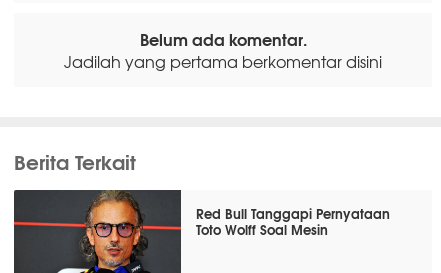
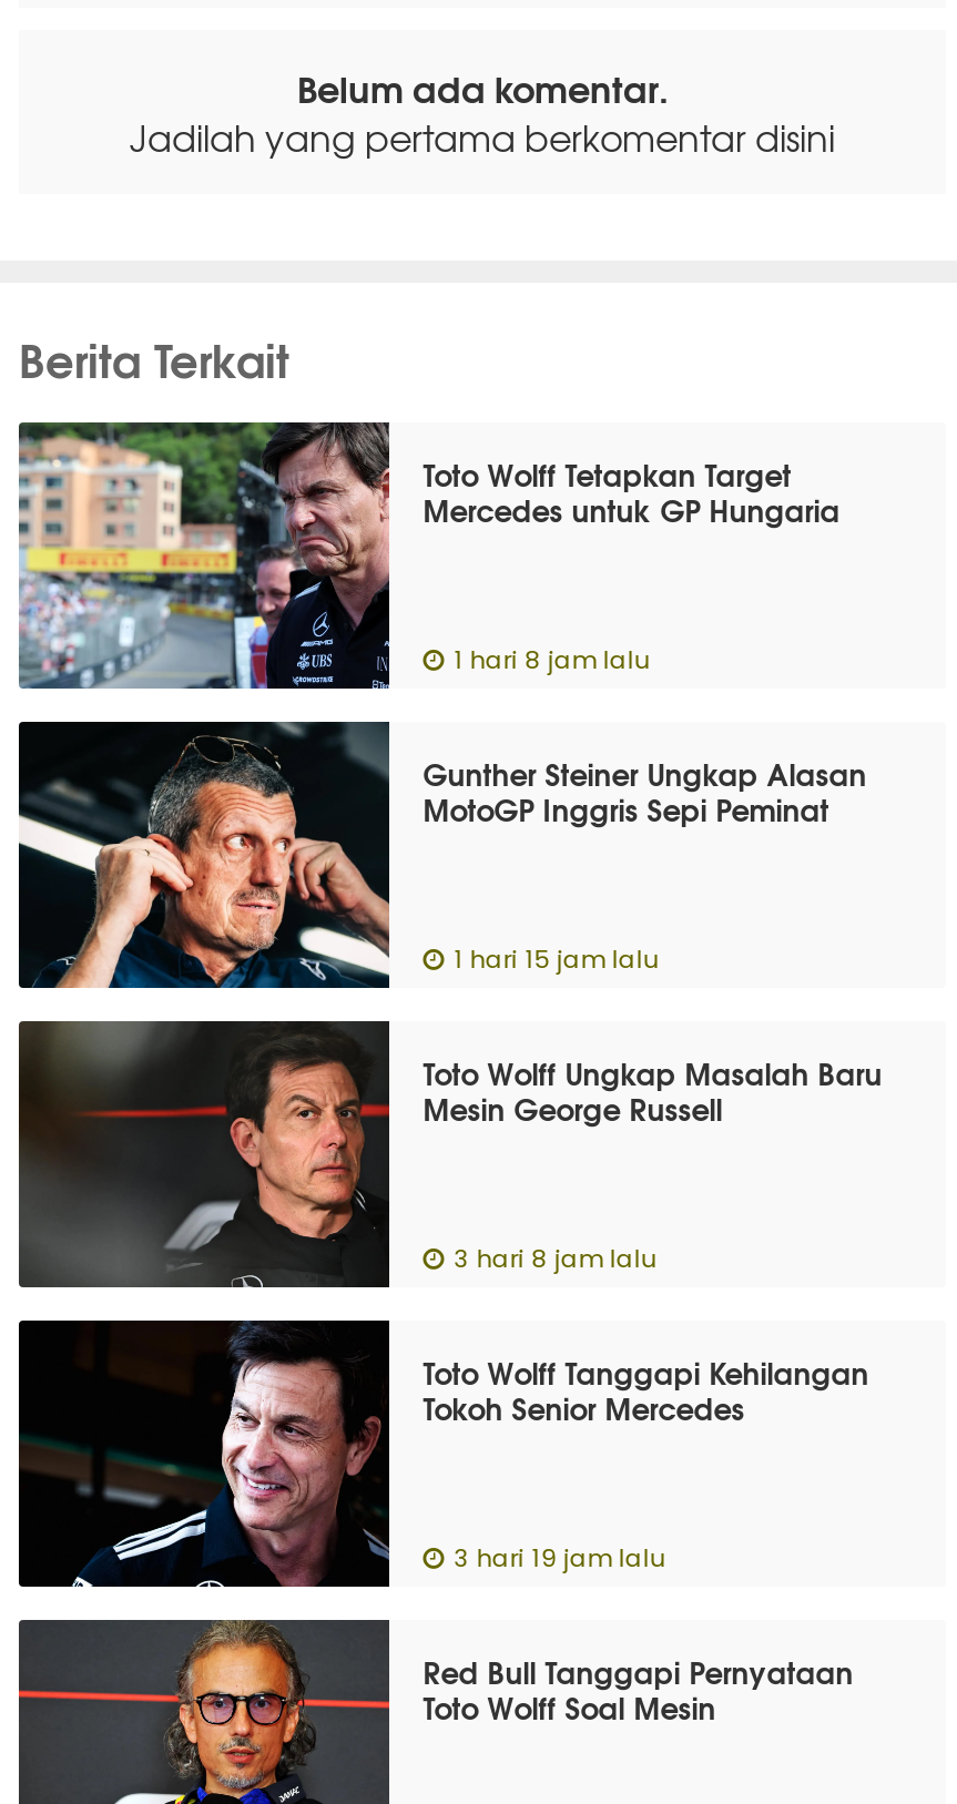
+ [image]
+ Toto Wolff Tetapkan Target
+ Mercedes untuk GP Hungaria

+ [image]
+ 1 hari 8 jam lalu
+ Gunther Steiner Ungkap Alasan
+ MotoGP Inggris Sepi Peminat

+ [image]
+ 3 hari 8 jam lalu
+ Toto Wolff Tanggapi Kehilangan
+ Tokoh Senior Mercedes

+ [image]
+ 1 hari 15 jam lalu
+ Toto Wolff Ungkap Masalah Baru
+ Mesin George Russell

+ 3 hari 19 jam lalu
